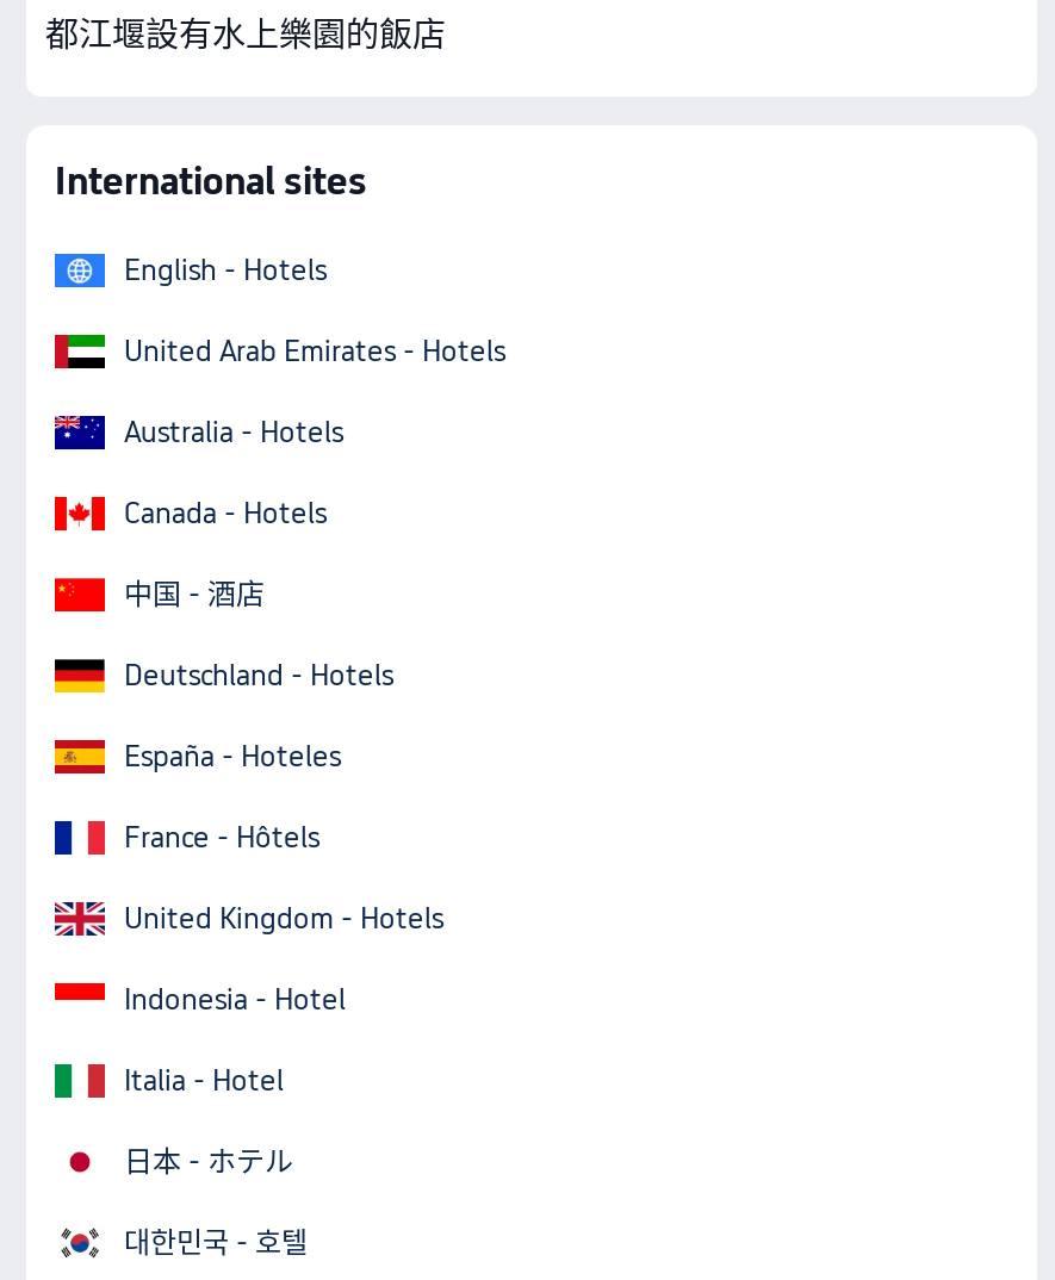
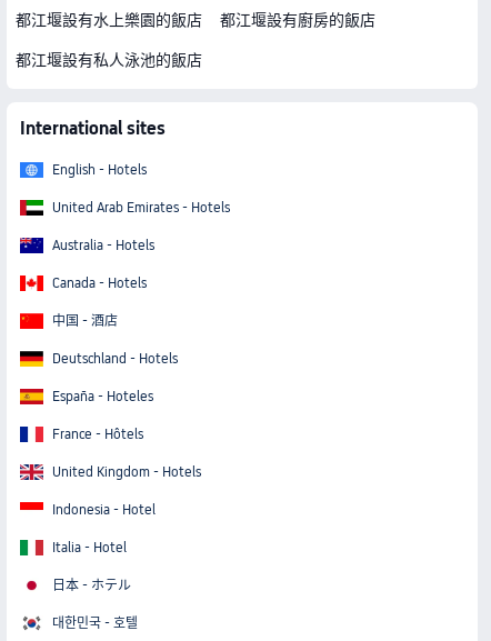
+ 都江堰設有廚房的飯店
+ 都江堰設有私人泳池的飯店
